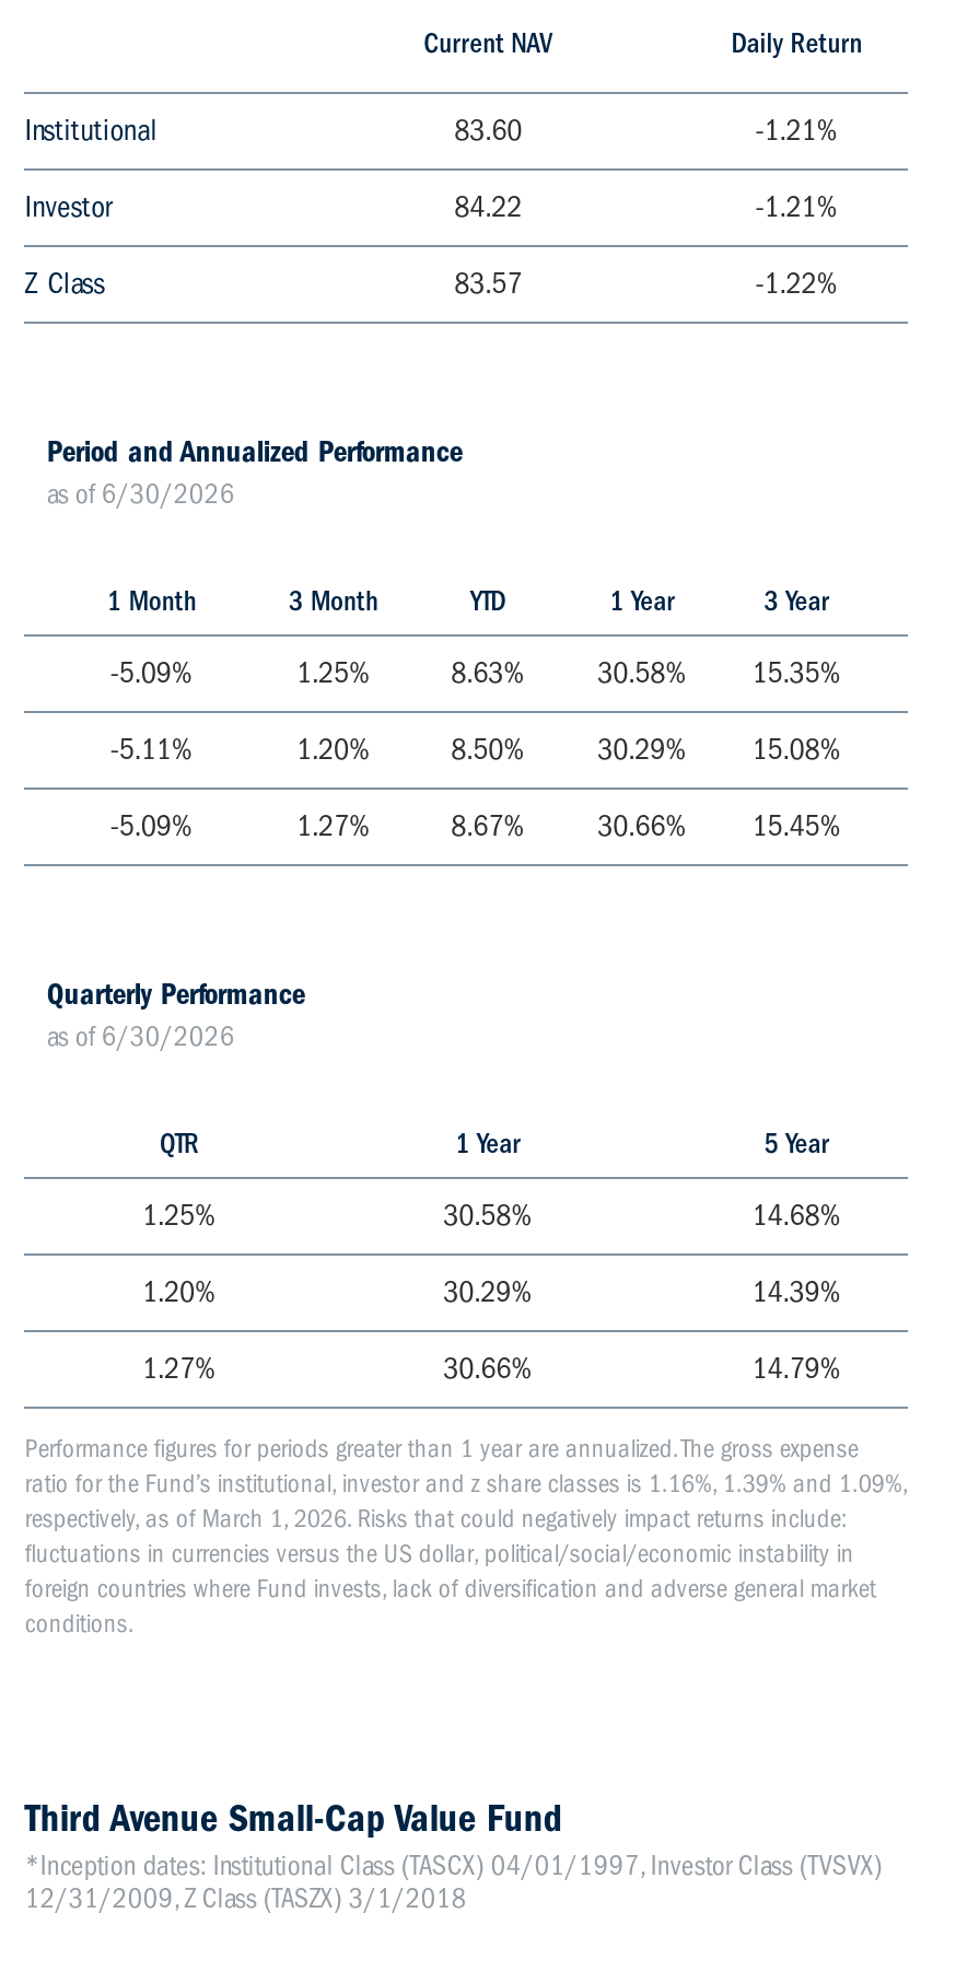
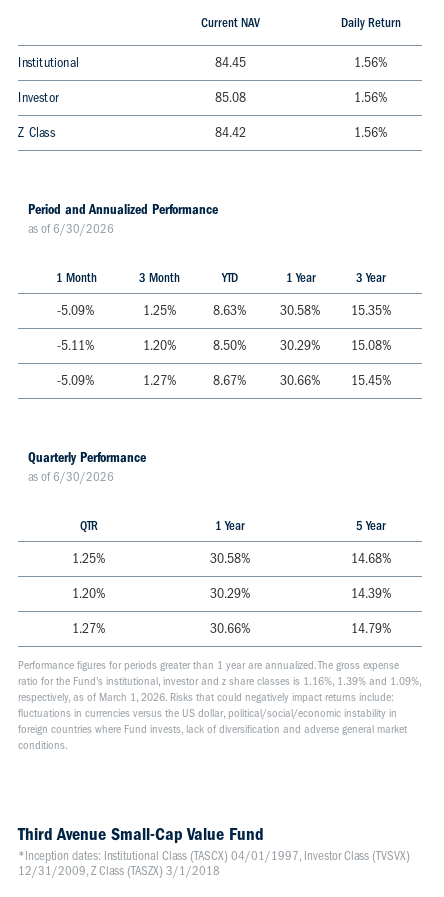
- 83.60
+ 84.45

- -1.21%
+ 1.56%

- 84.22
+ 85.08

- -1.21%
+ 1.56%

- 83.57
+ 84.42

- -1.22%
+ 1.56%
